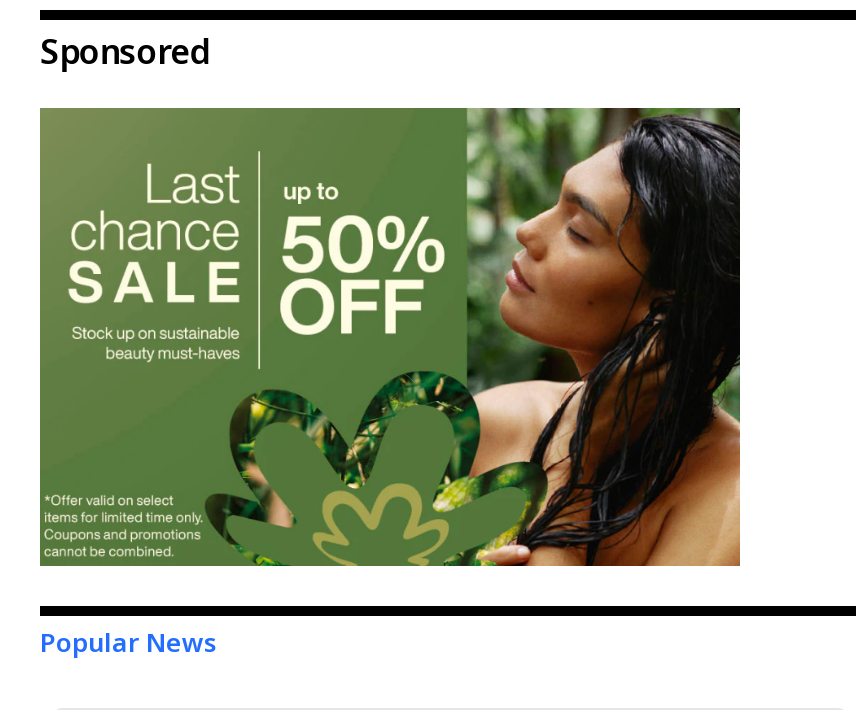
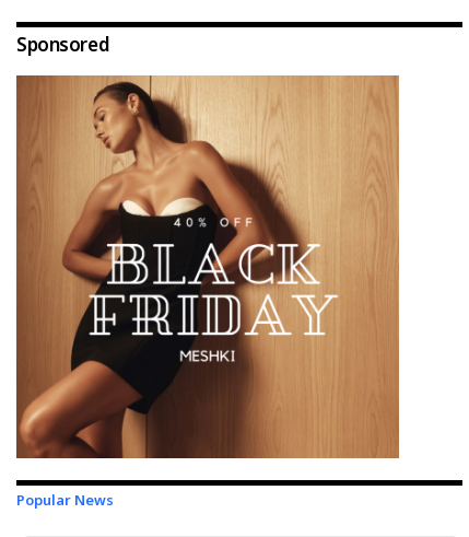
- [image]
+ [image]
